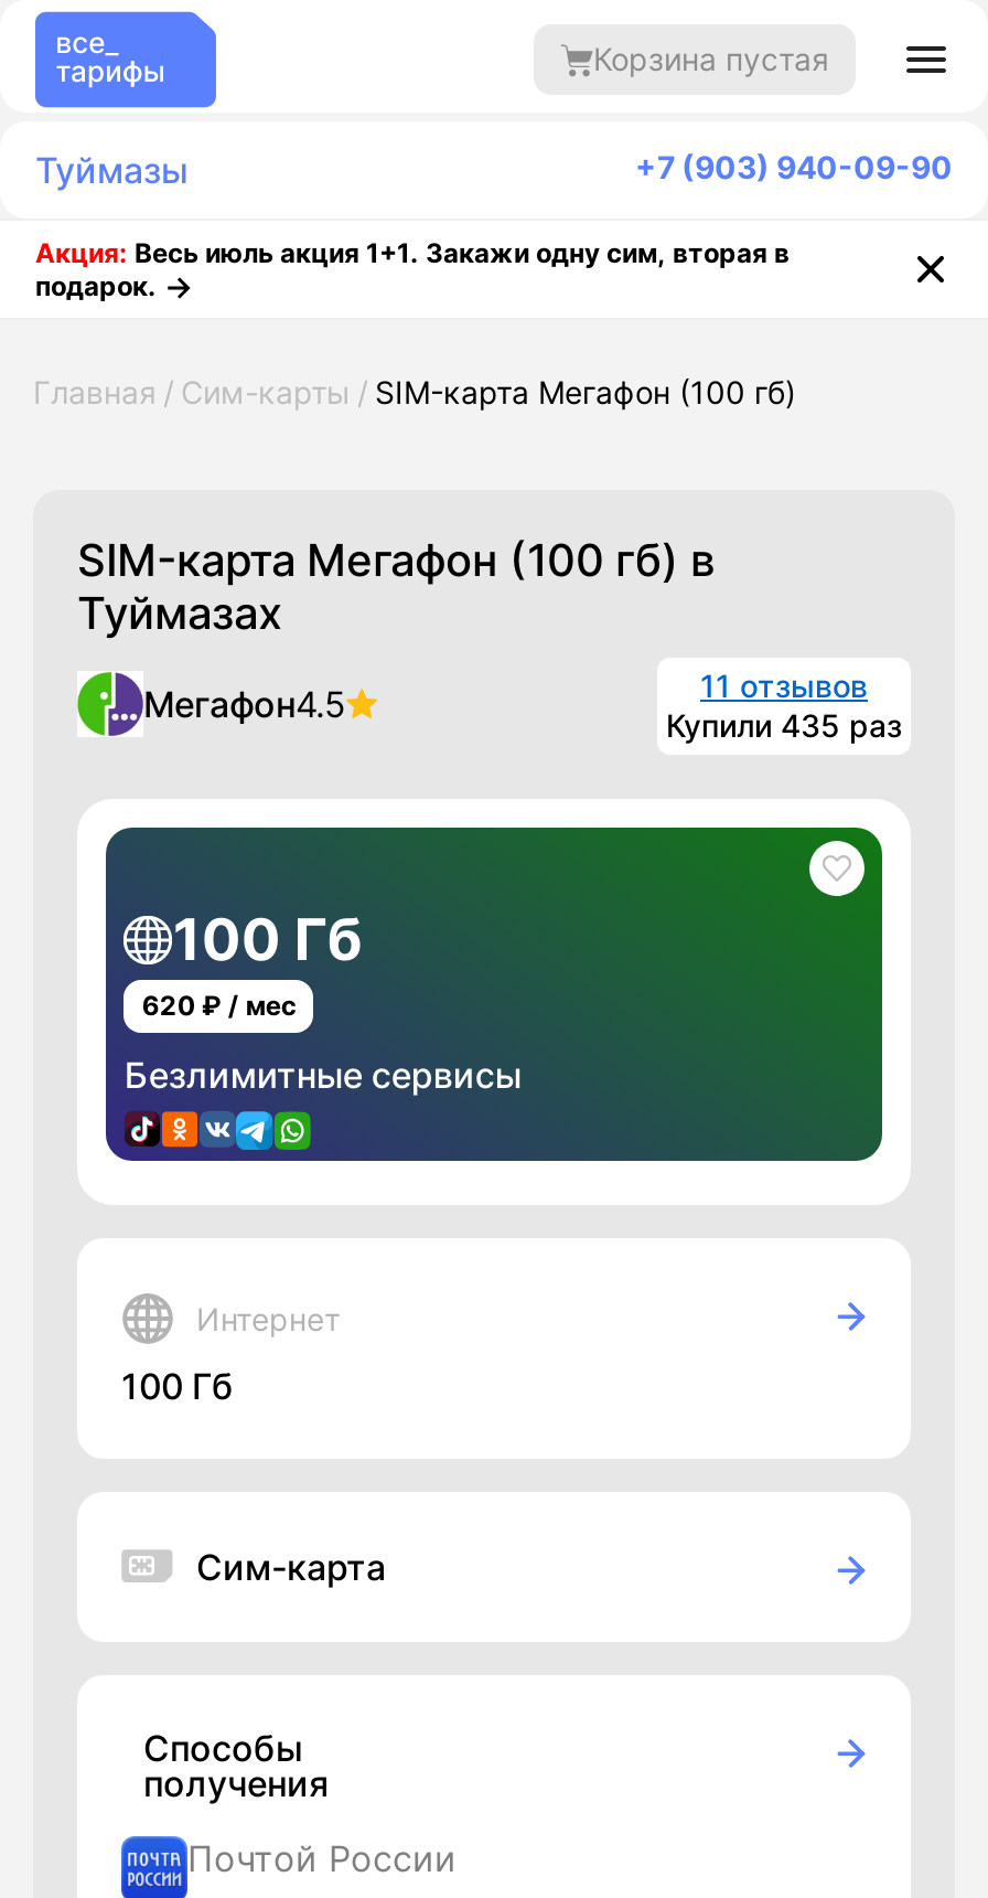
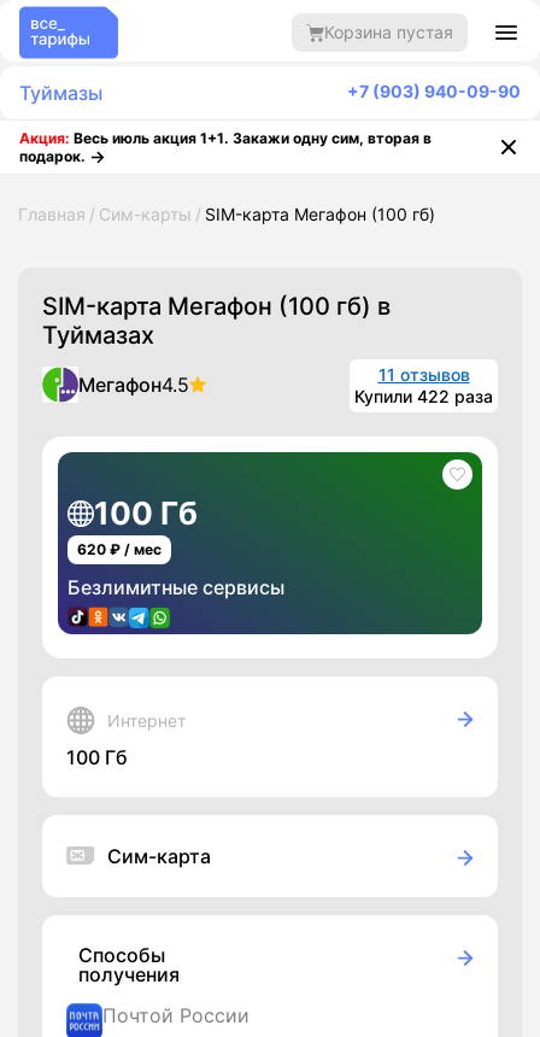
- Купили 435 раз
+ Купили 422 раза
